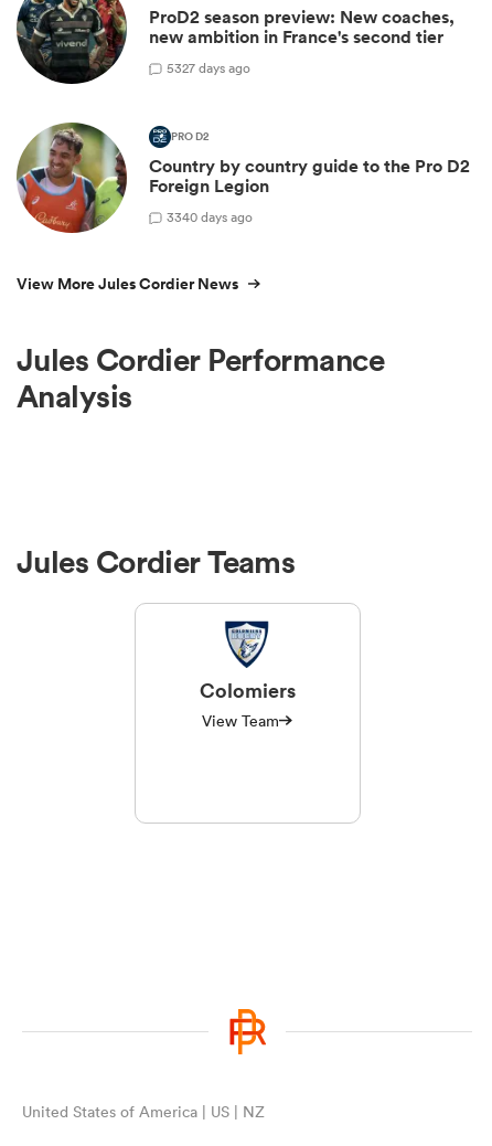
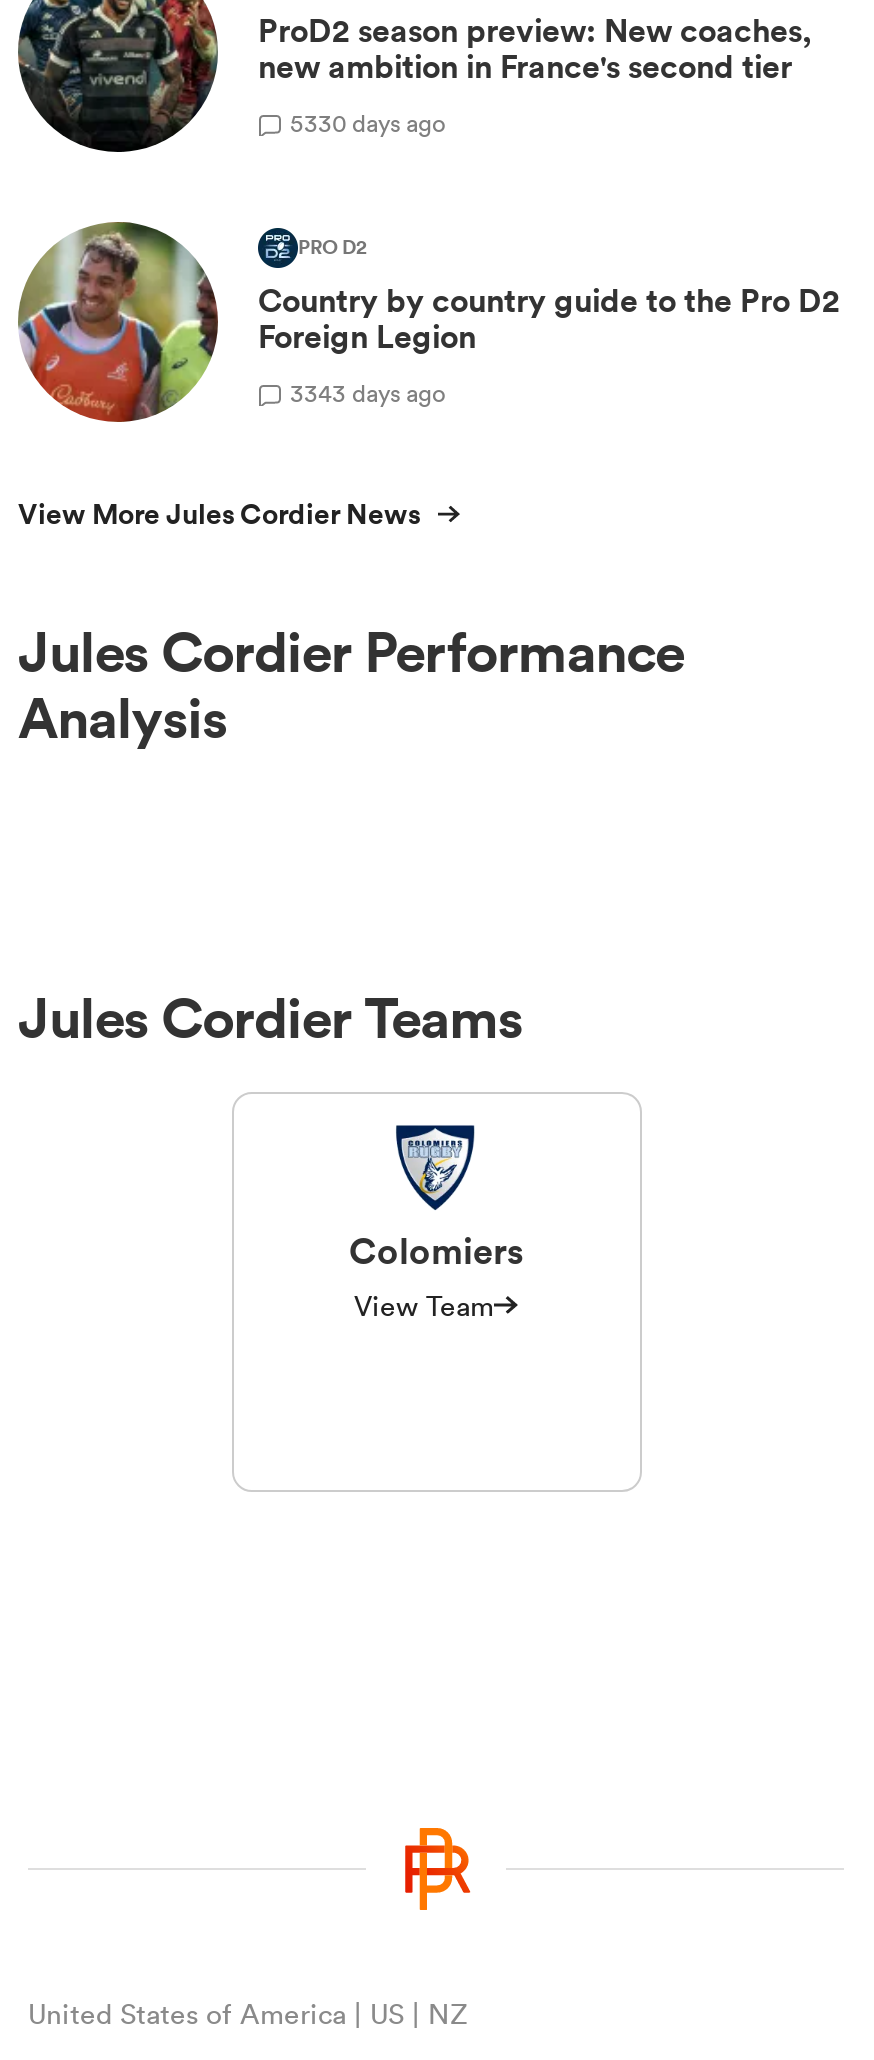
- 5327 days ago
+ 5330 days ago

- 3340 days ago
+ 3343 days ago
